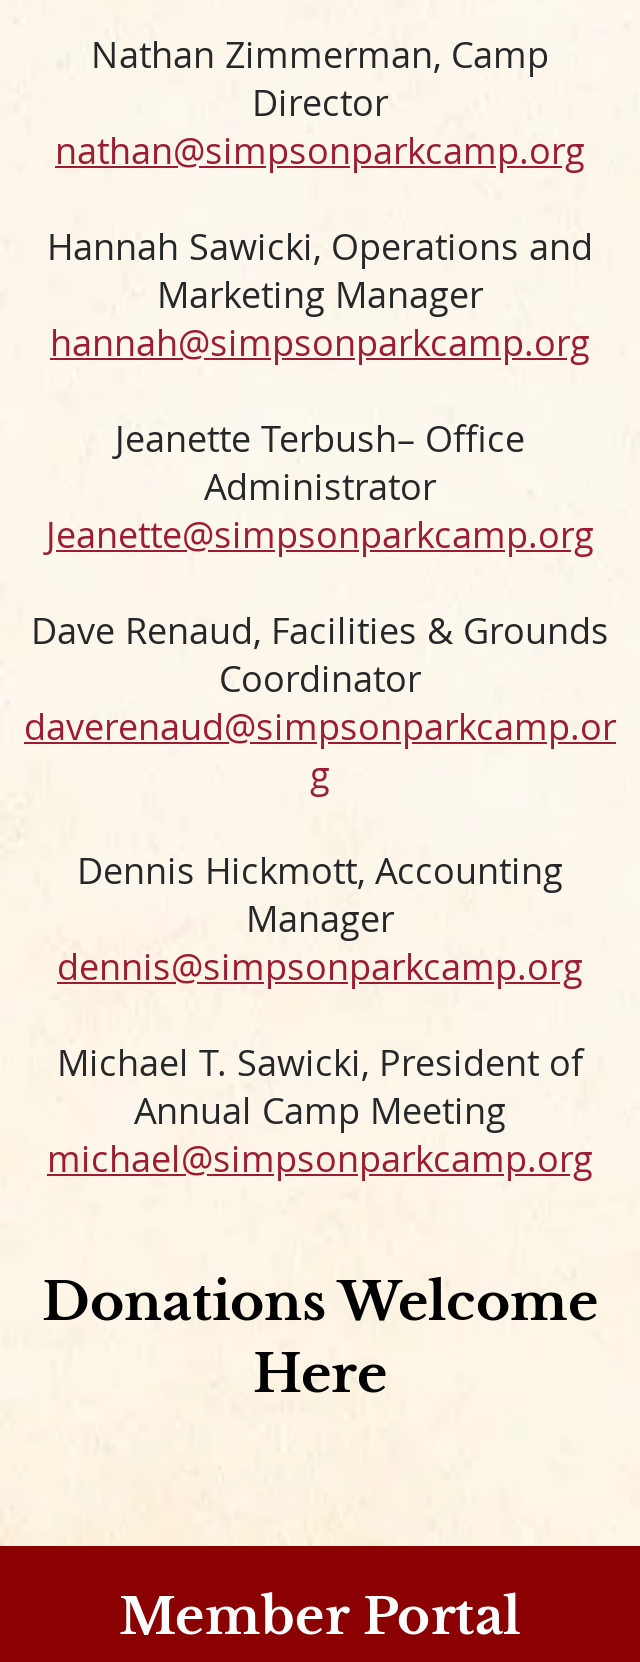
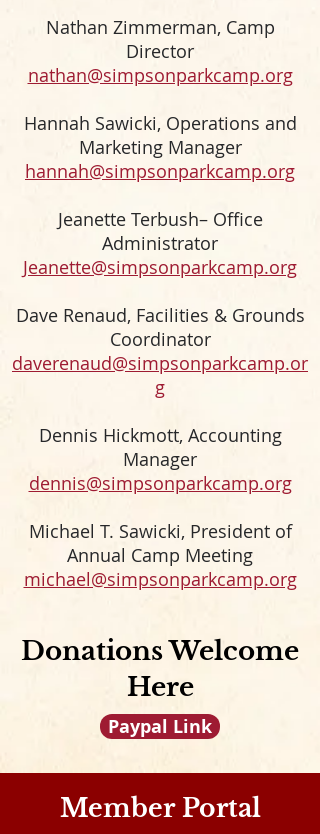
+ Paypal Link
